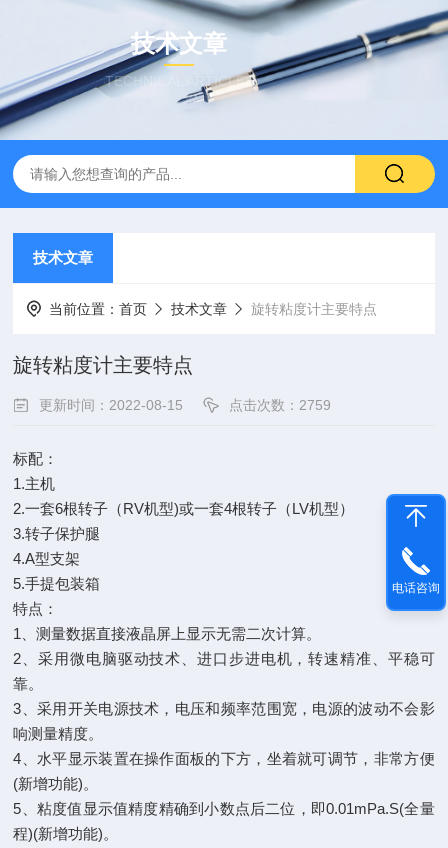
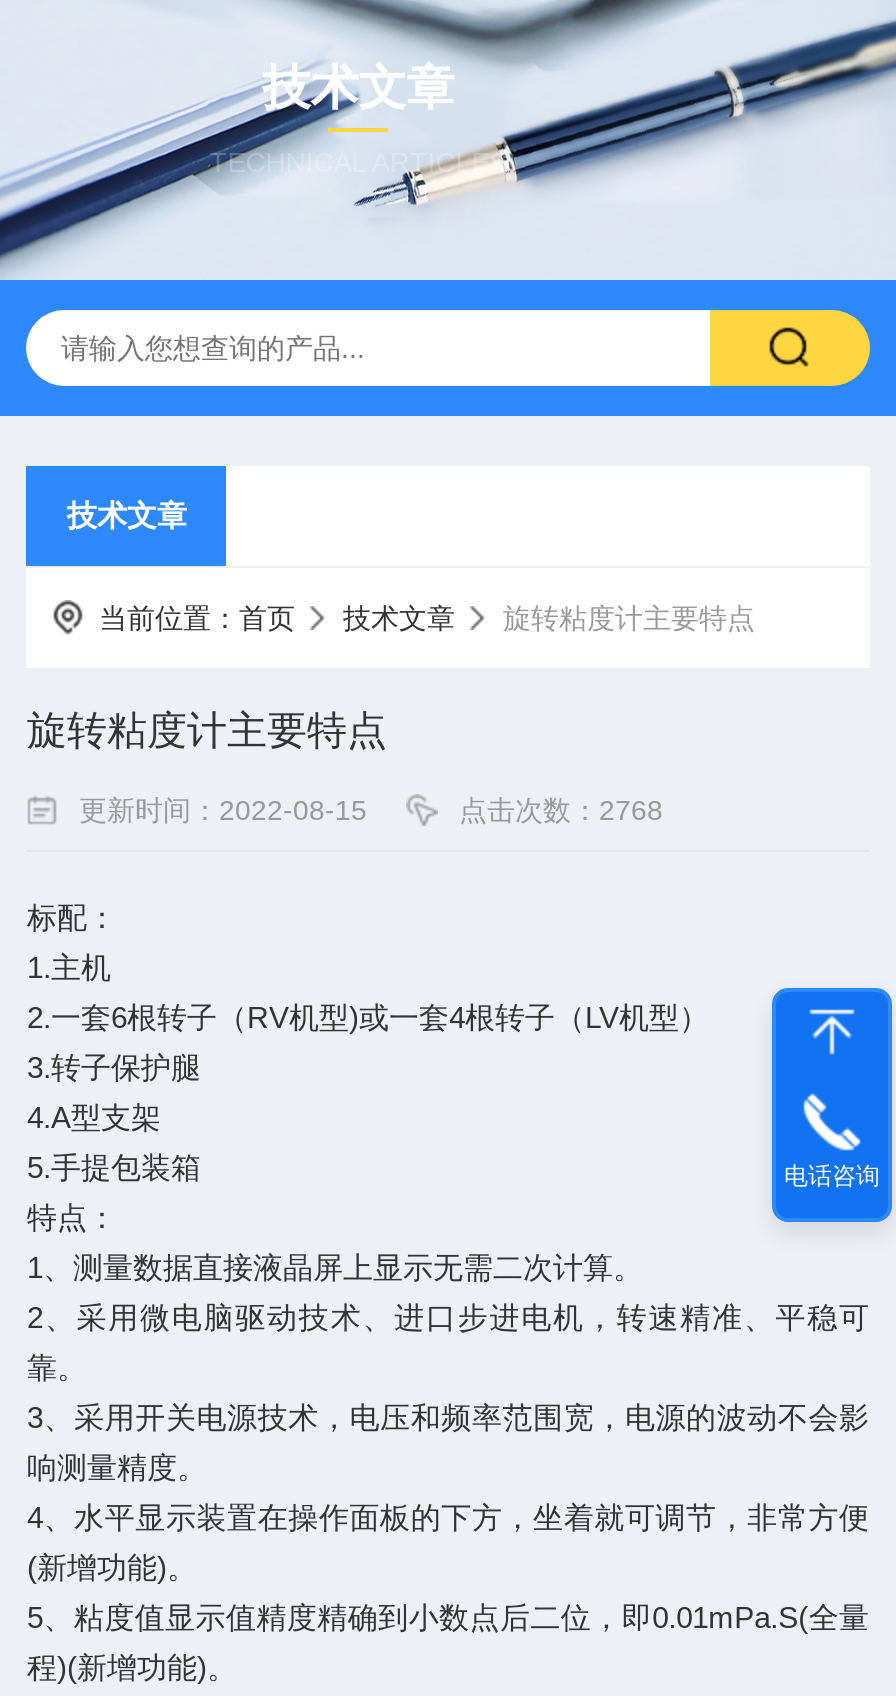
- 点击次数：2759
+ 点击次数：2768
